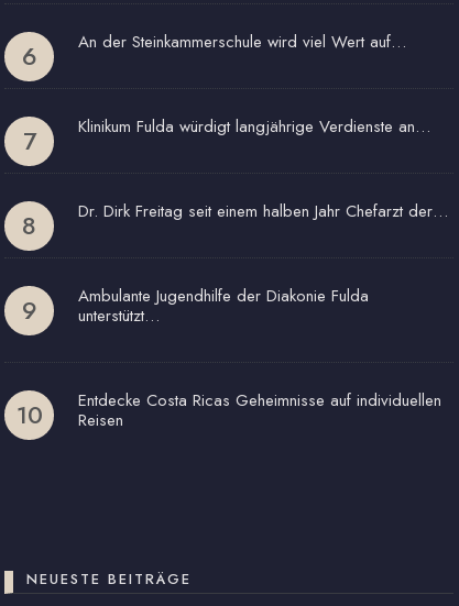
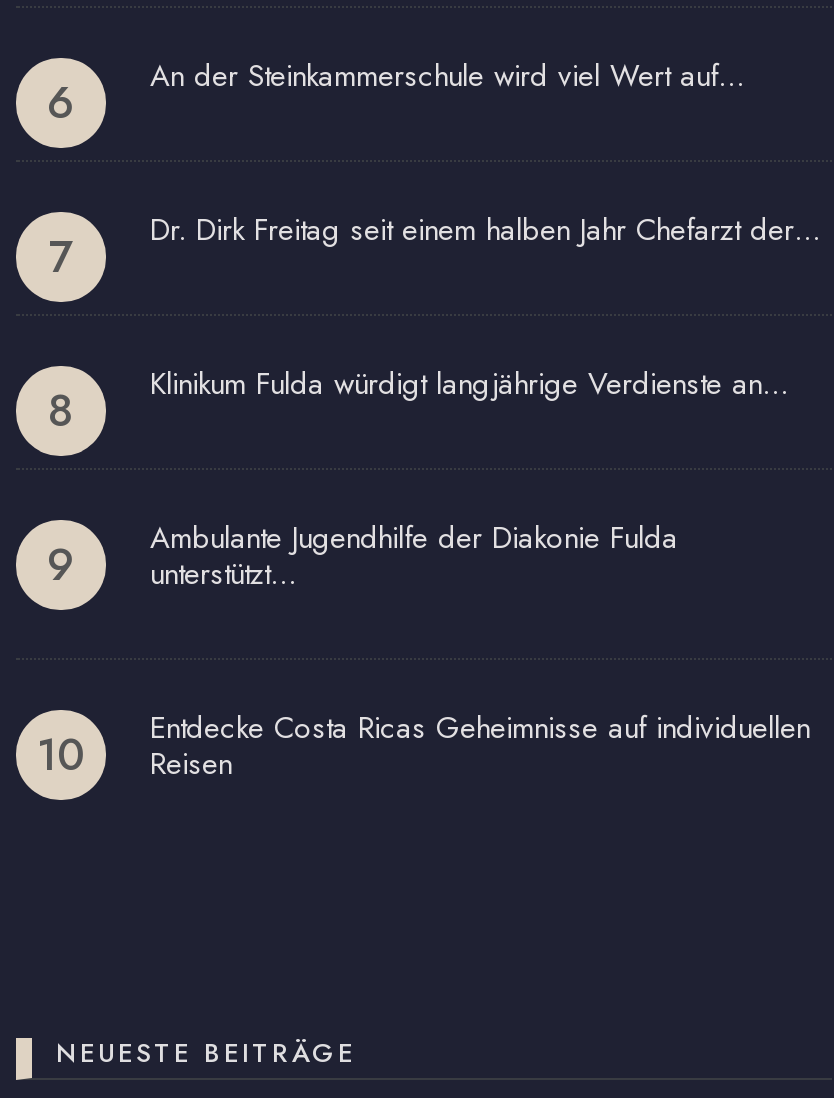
moved down: Klinikum Fulda würdigt langjährige Verdienste an…

moved up: Dr. Dirk Freitag seit einem halben Jahr Chefarzt der…
